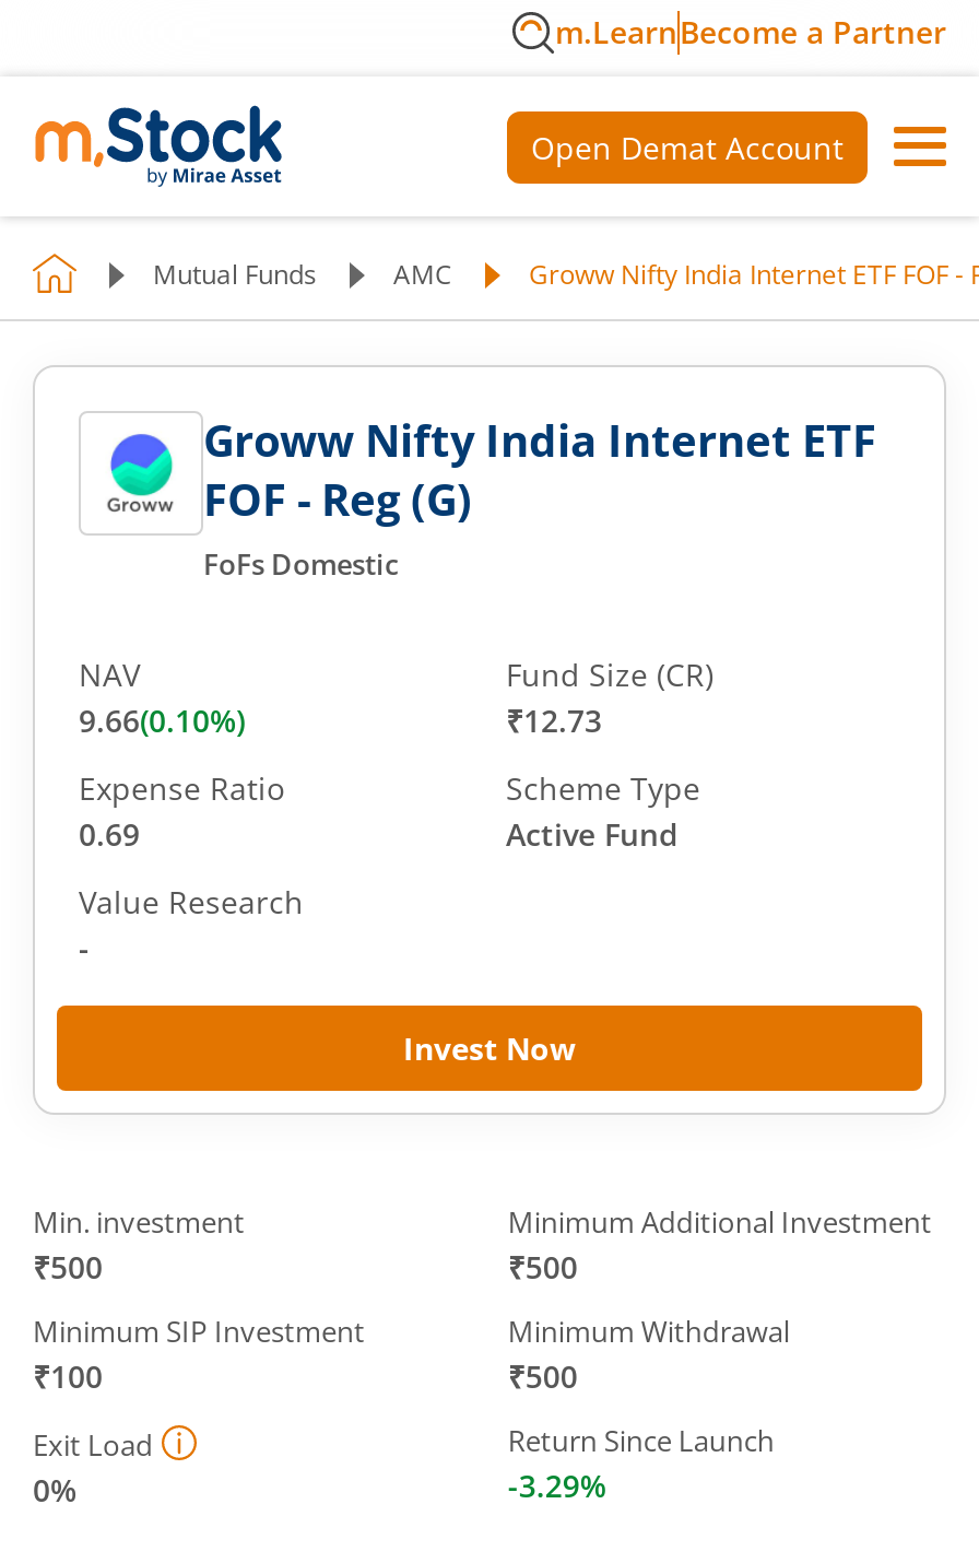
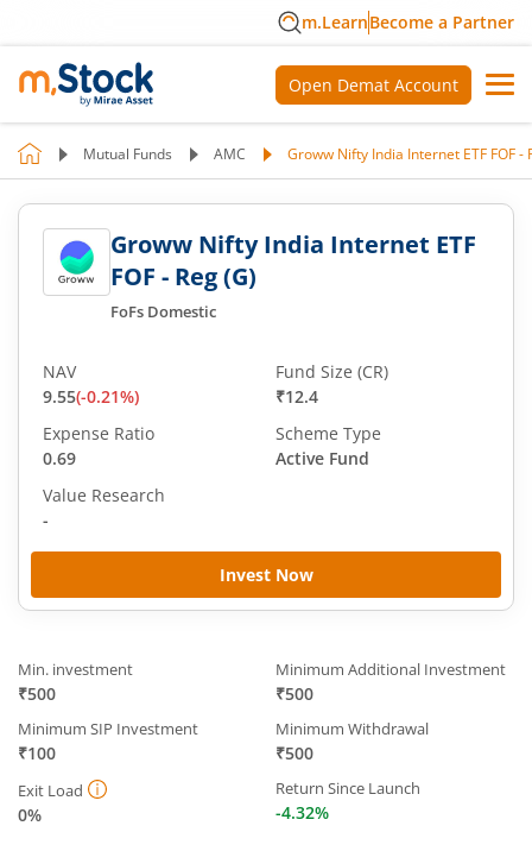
- 9.66(0.10%)
+ 9.55(-0.21%)

- ₹12.73
+ ₹12.4

- -3.29%
+ -4.32%
